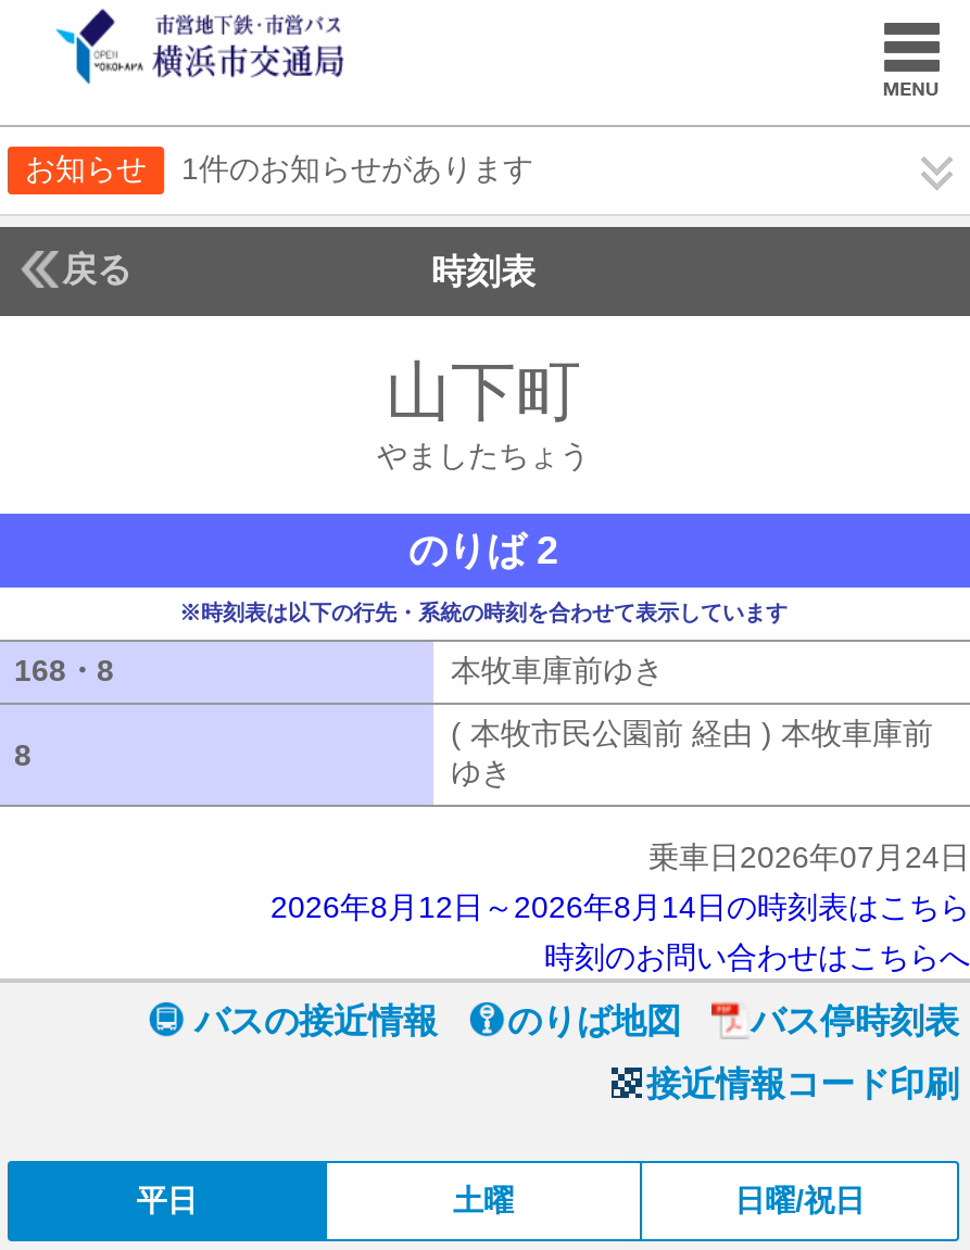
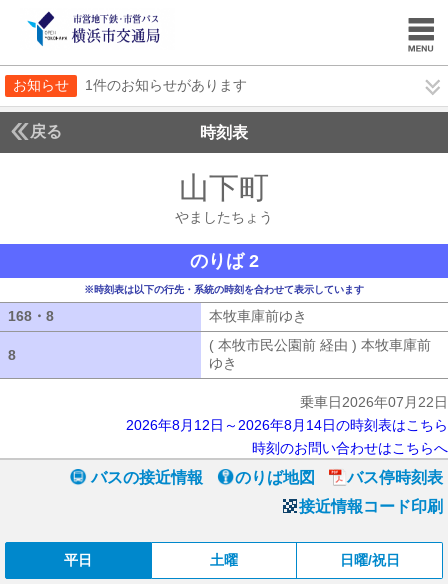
- 乗車日2026年07月24日
+ 乗車日2026年07月22日
